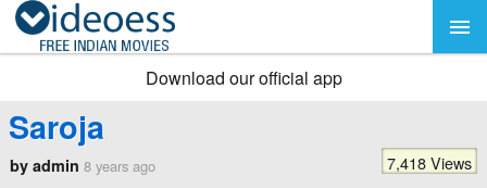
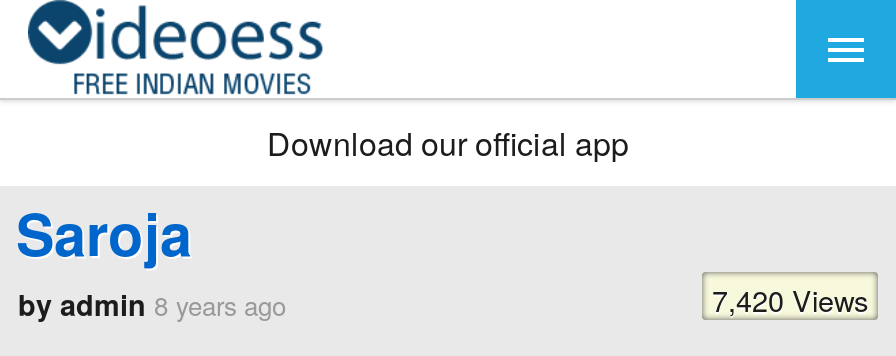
- 7,418 Views
+ 7,420 Views
